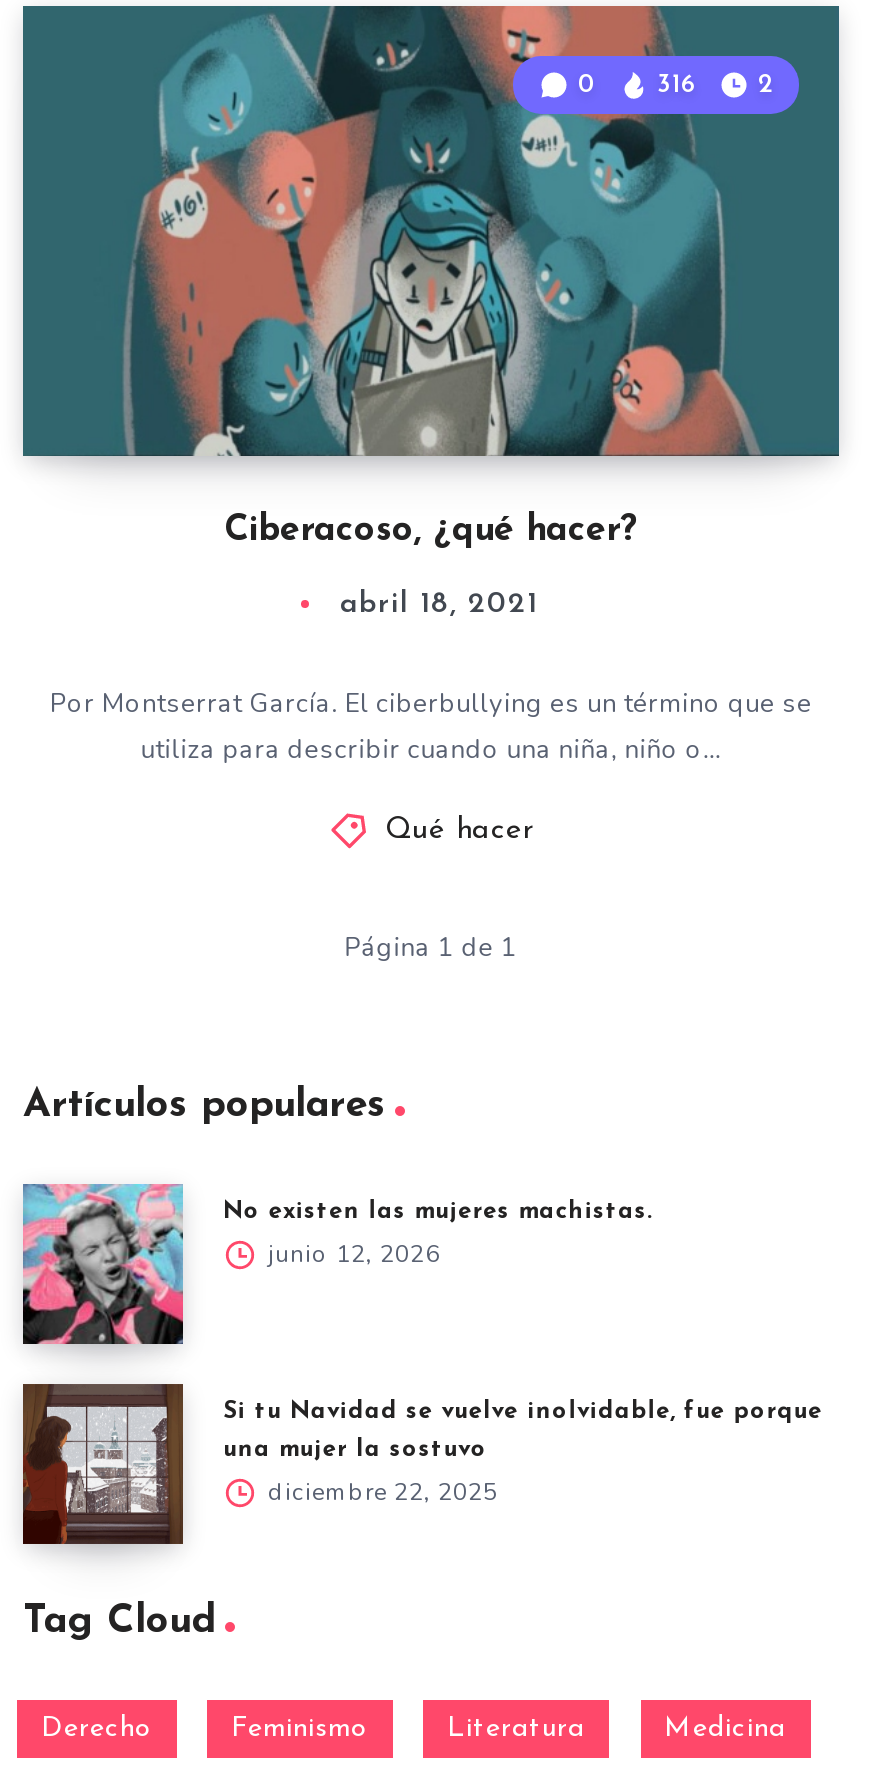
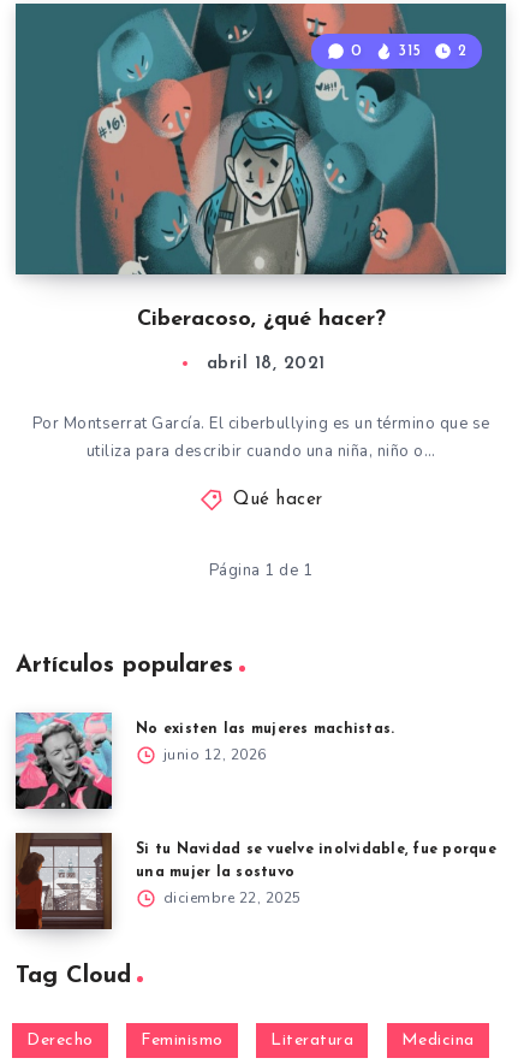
- 0 316 2
+ 0 315 2
